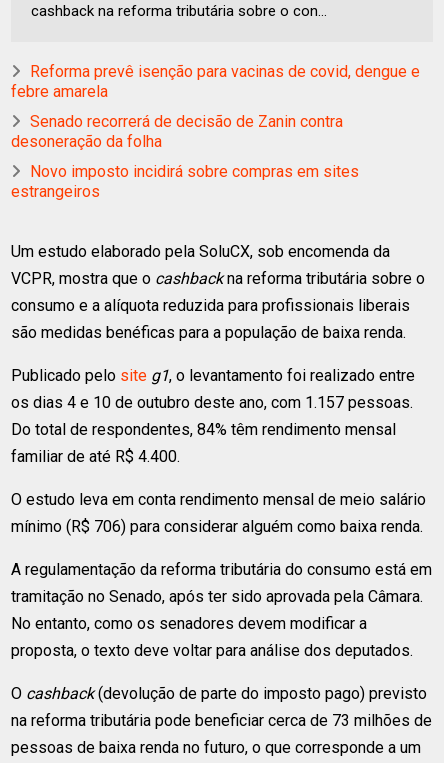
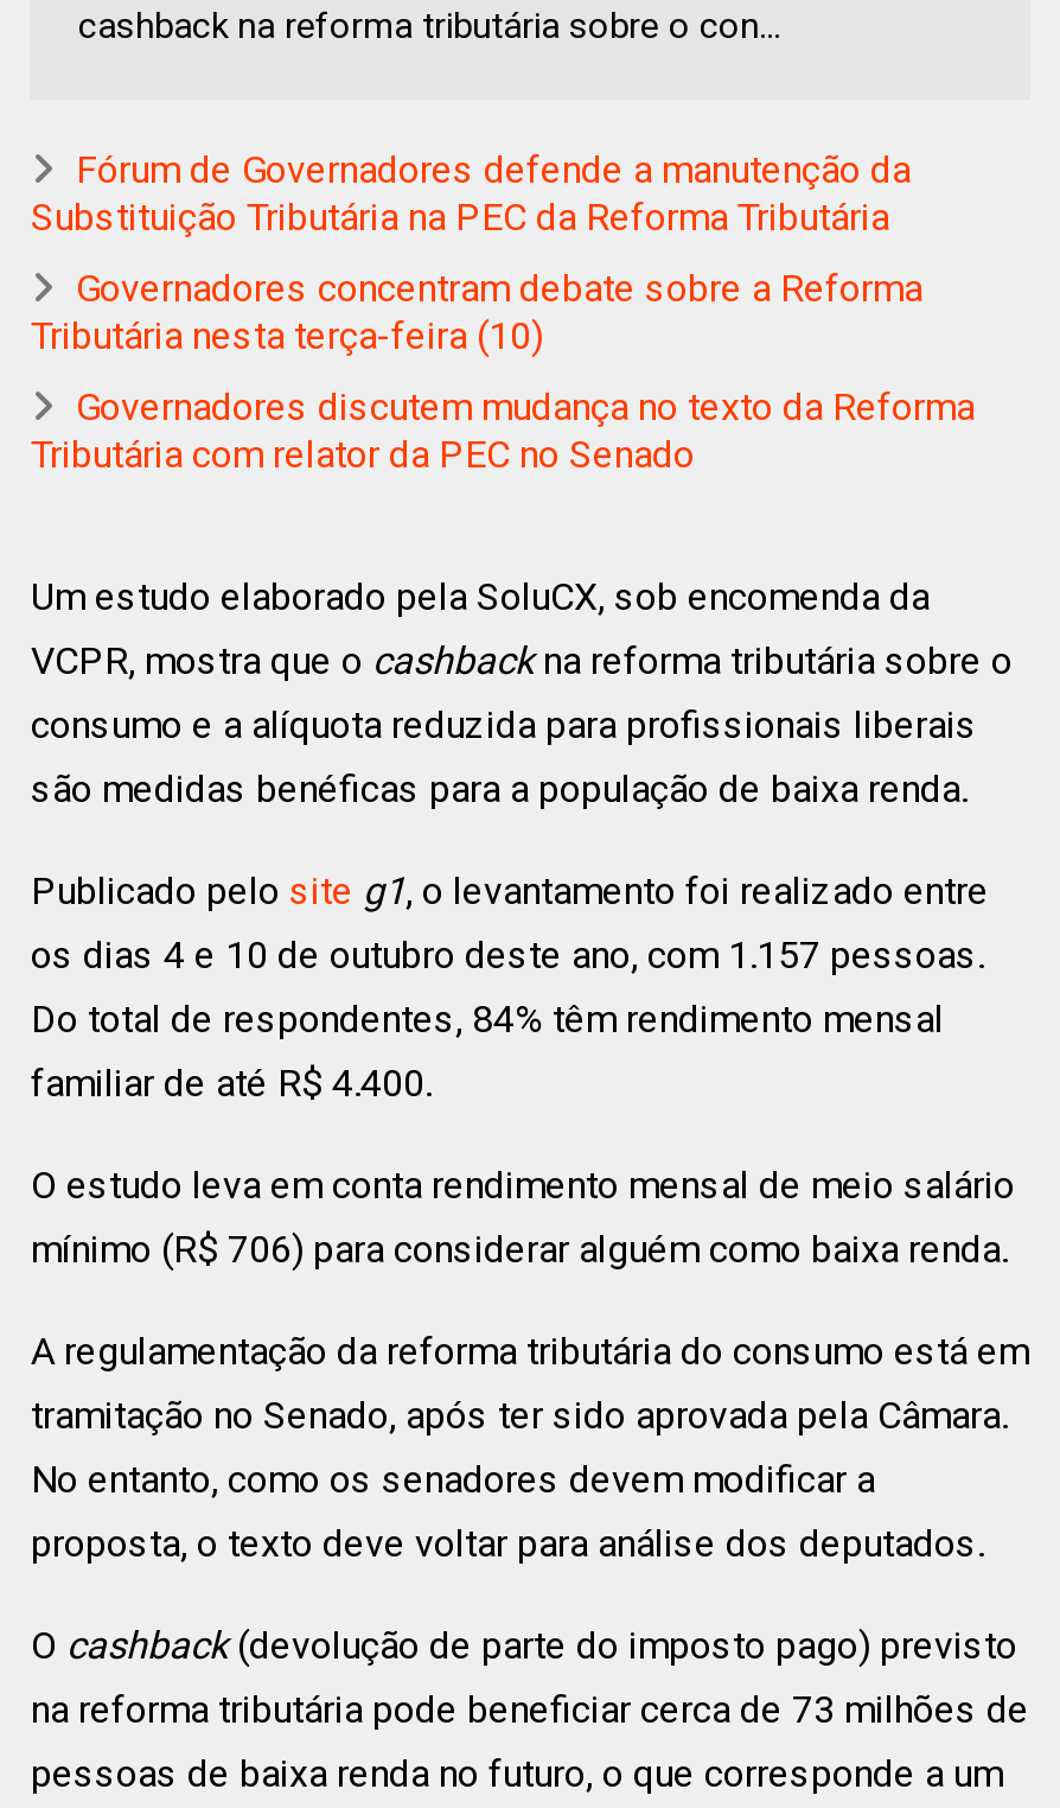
- Reforma prevê isenção para vacinas de covid, dengue e
- febre amarela
+ Fórum de Governadores defende a manutenção da
+ Substituição Tributária na PEC da Reforma Tributária

- Senado recorrerá de decisão de Zanin contra
- desoneração da folha
+ Governadores concentram debate sobre a Reforma
+ Tributária nesta terça-feira (10)

- Novo imposto incidirá sobre compras em sites
- estrangeiros
+ Governadores discutem mudança no texto da Reforma
+ Tributária com relator da PEC no Senado
